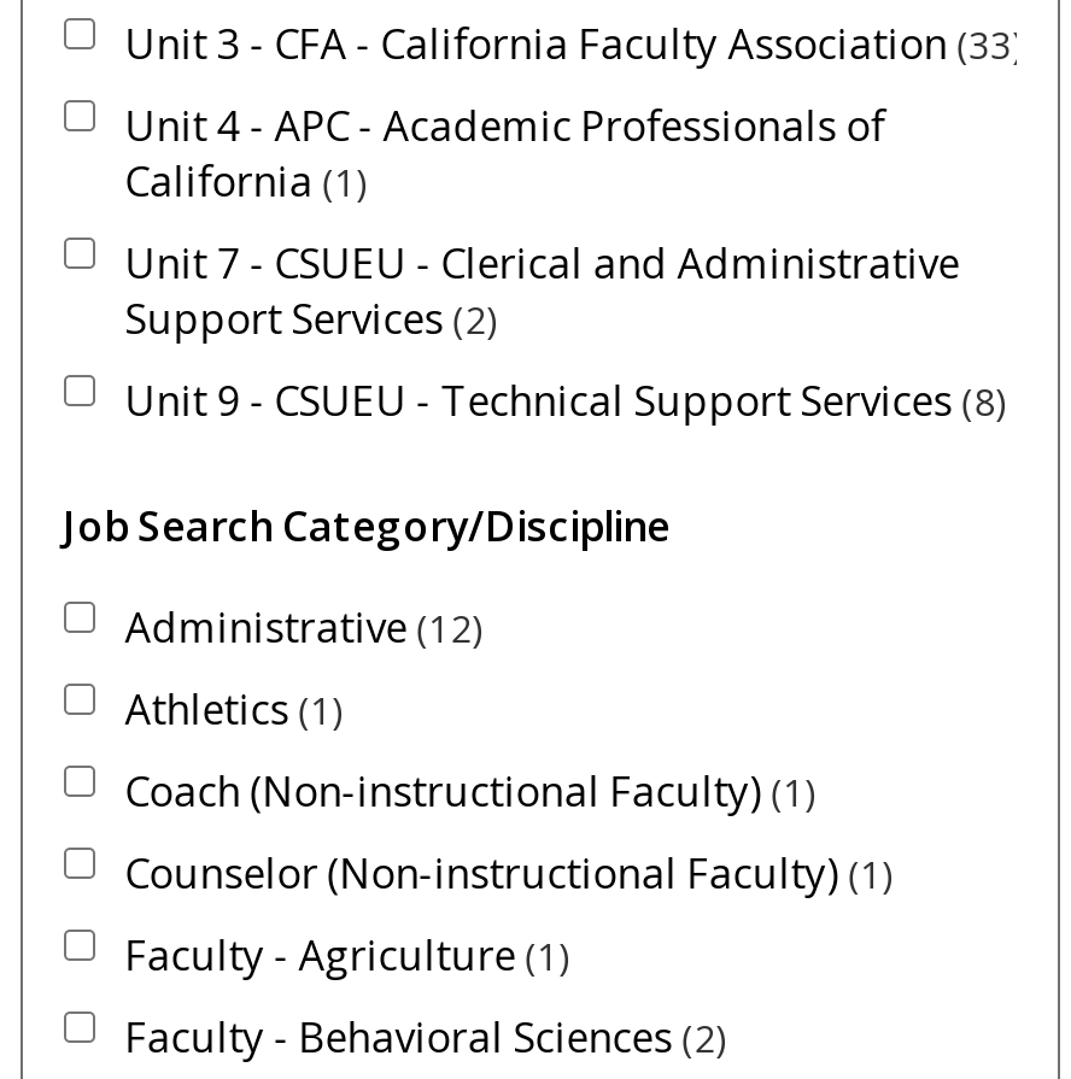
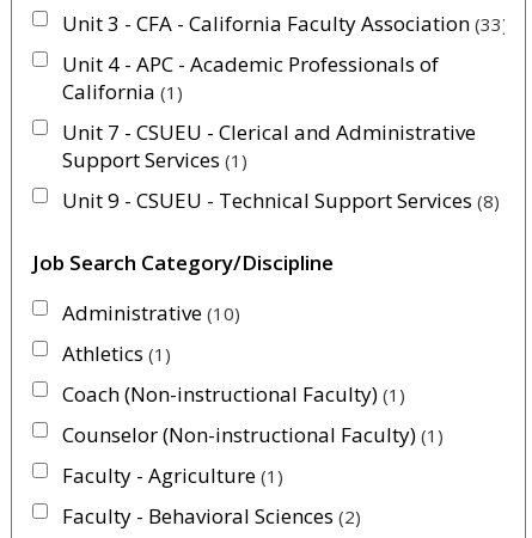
- Support Services 2
+ Support Services 1

- Administrative 12
+ Administrative 10
